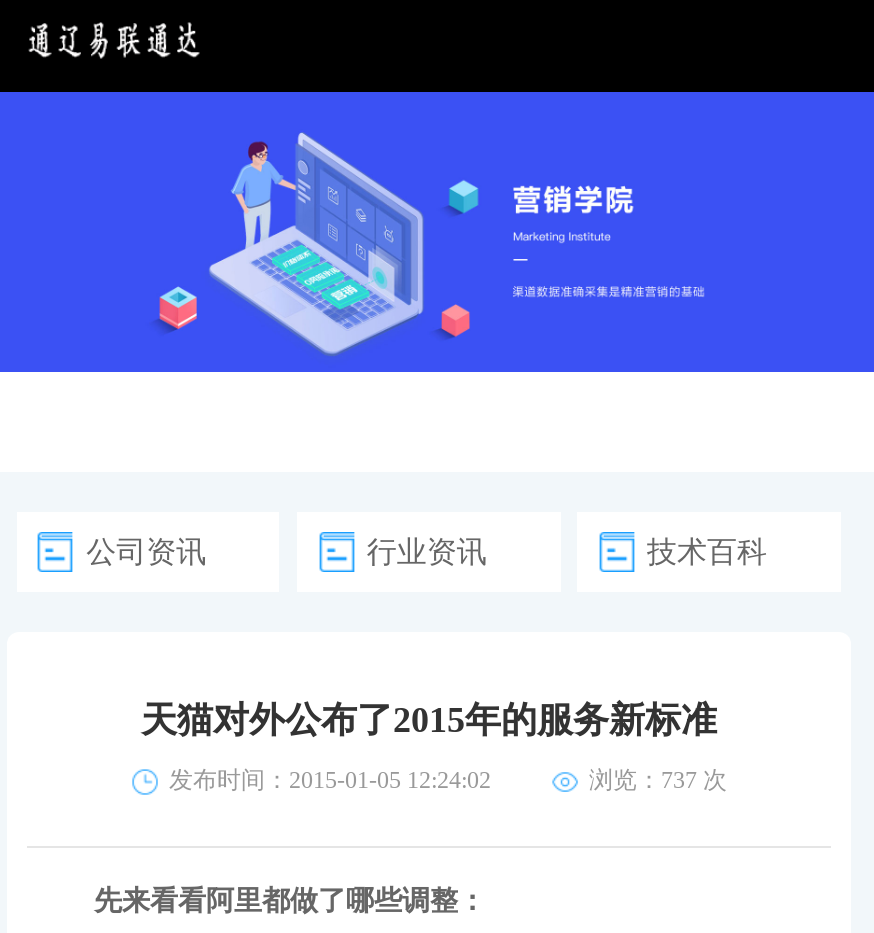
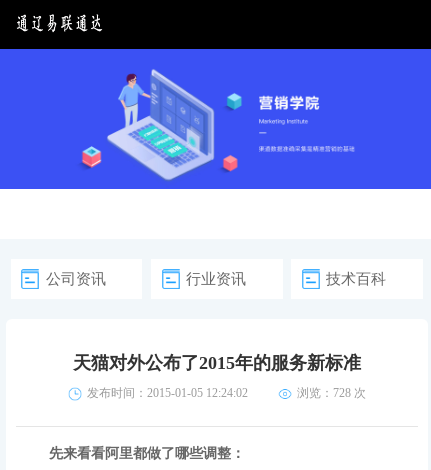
- 浏览：737 次
+ 浏览：728 次
